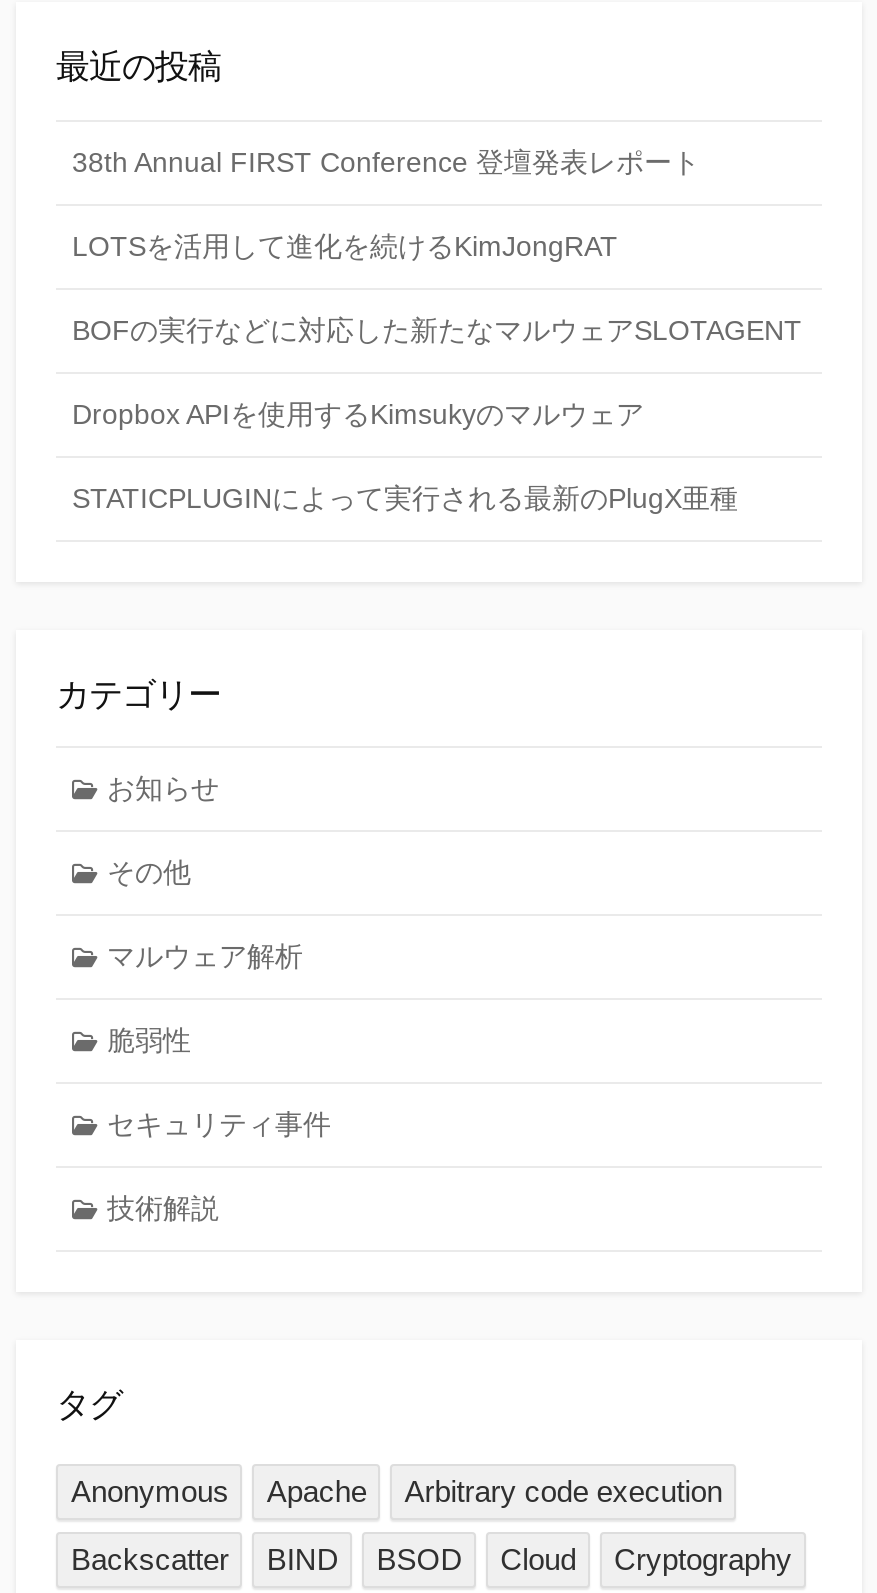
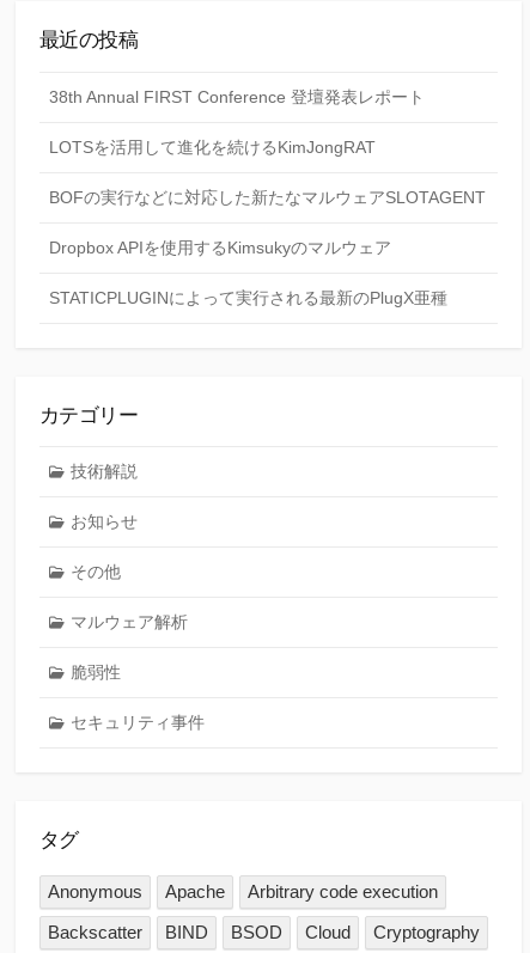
moved down: お知らせ | その他 | マルウェア解析 | 脆弱性 | セキュリティ事件

moved up: 技術解説
